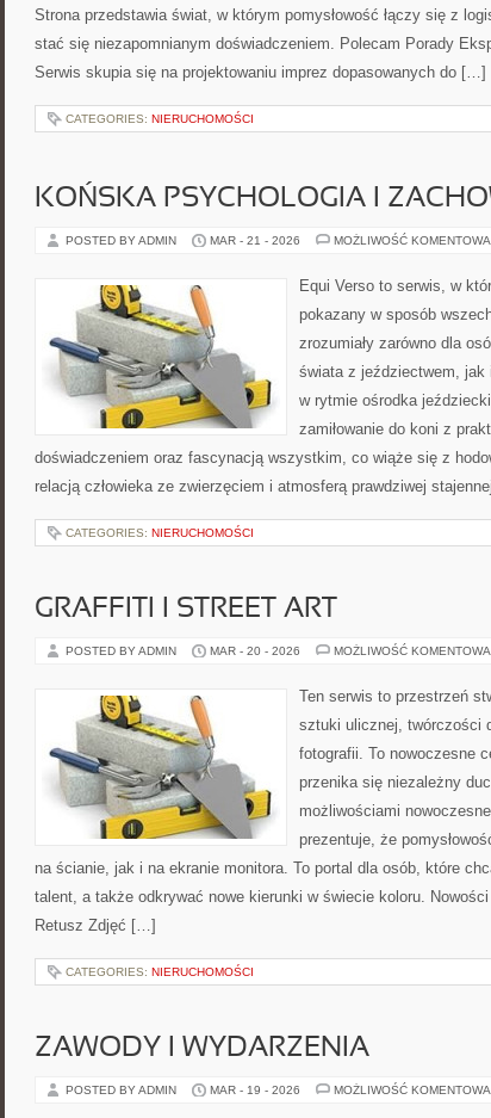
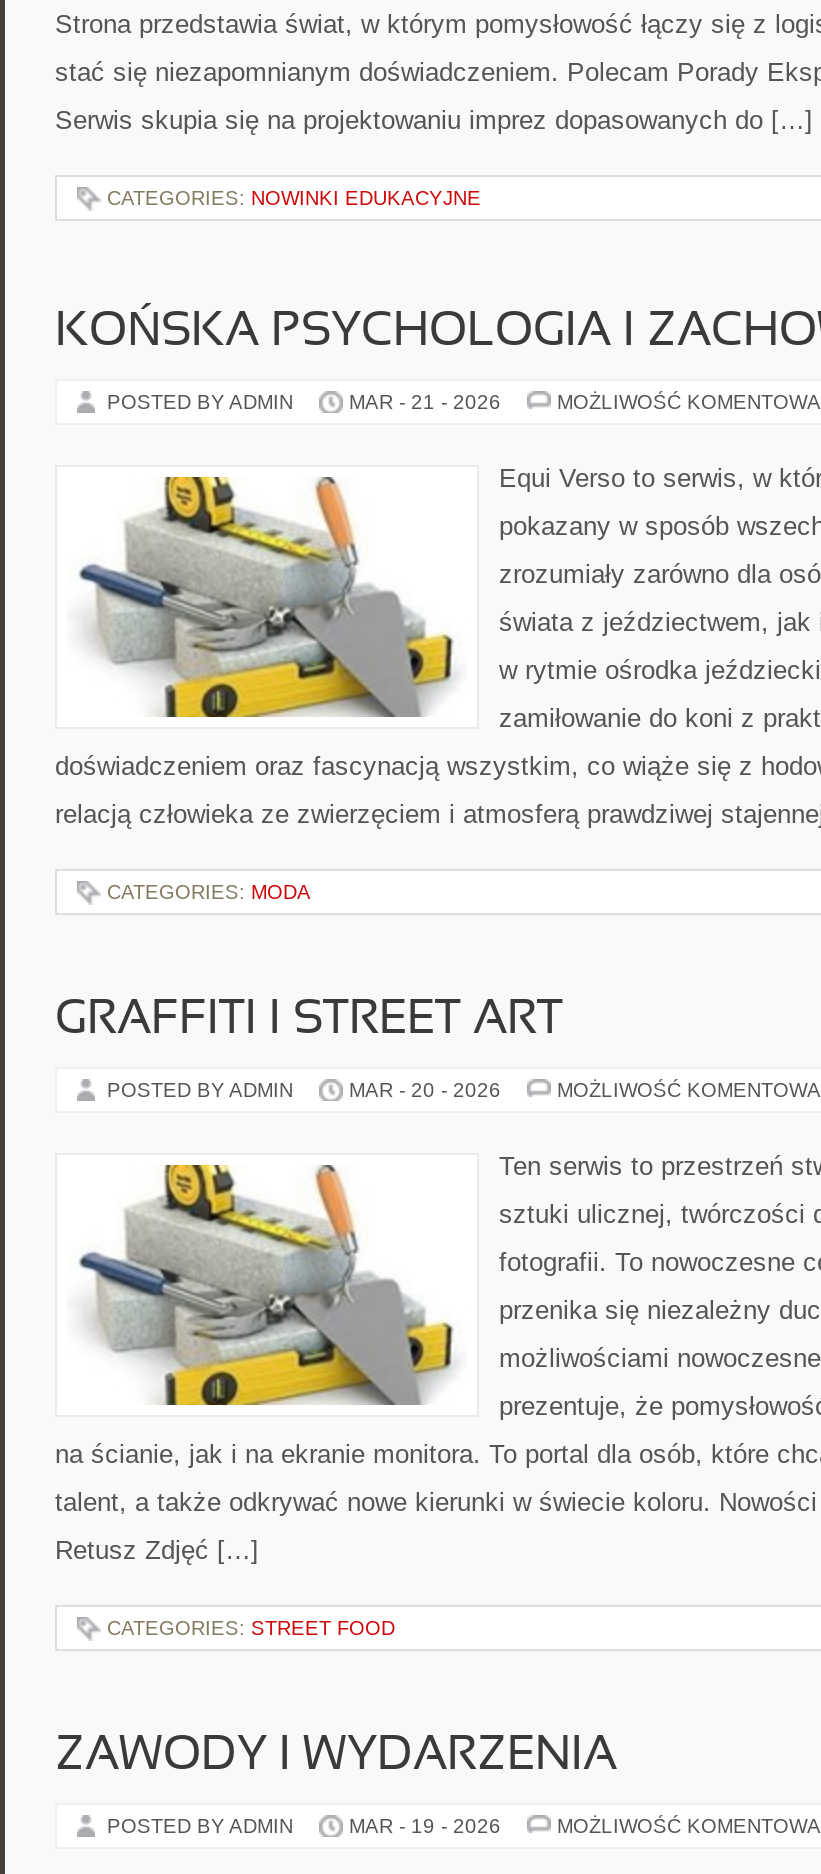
- CATEGORIES: NIERUCHOMOŚCI
+ CATEGORIES: NOWINKI EDUKACYJNE

- CATEGORIES: NIERUCHOMOŚCI
+ CATEGORIES: MODA

- CATEGORIES: NIERUCHOMOŚCI
+ CATEGORIES: STREET FOOD
